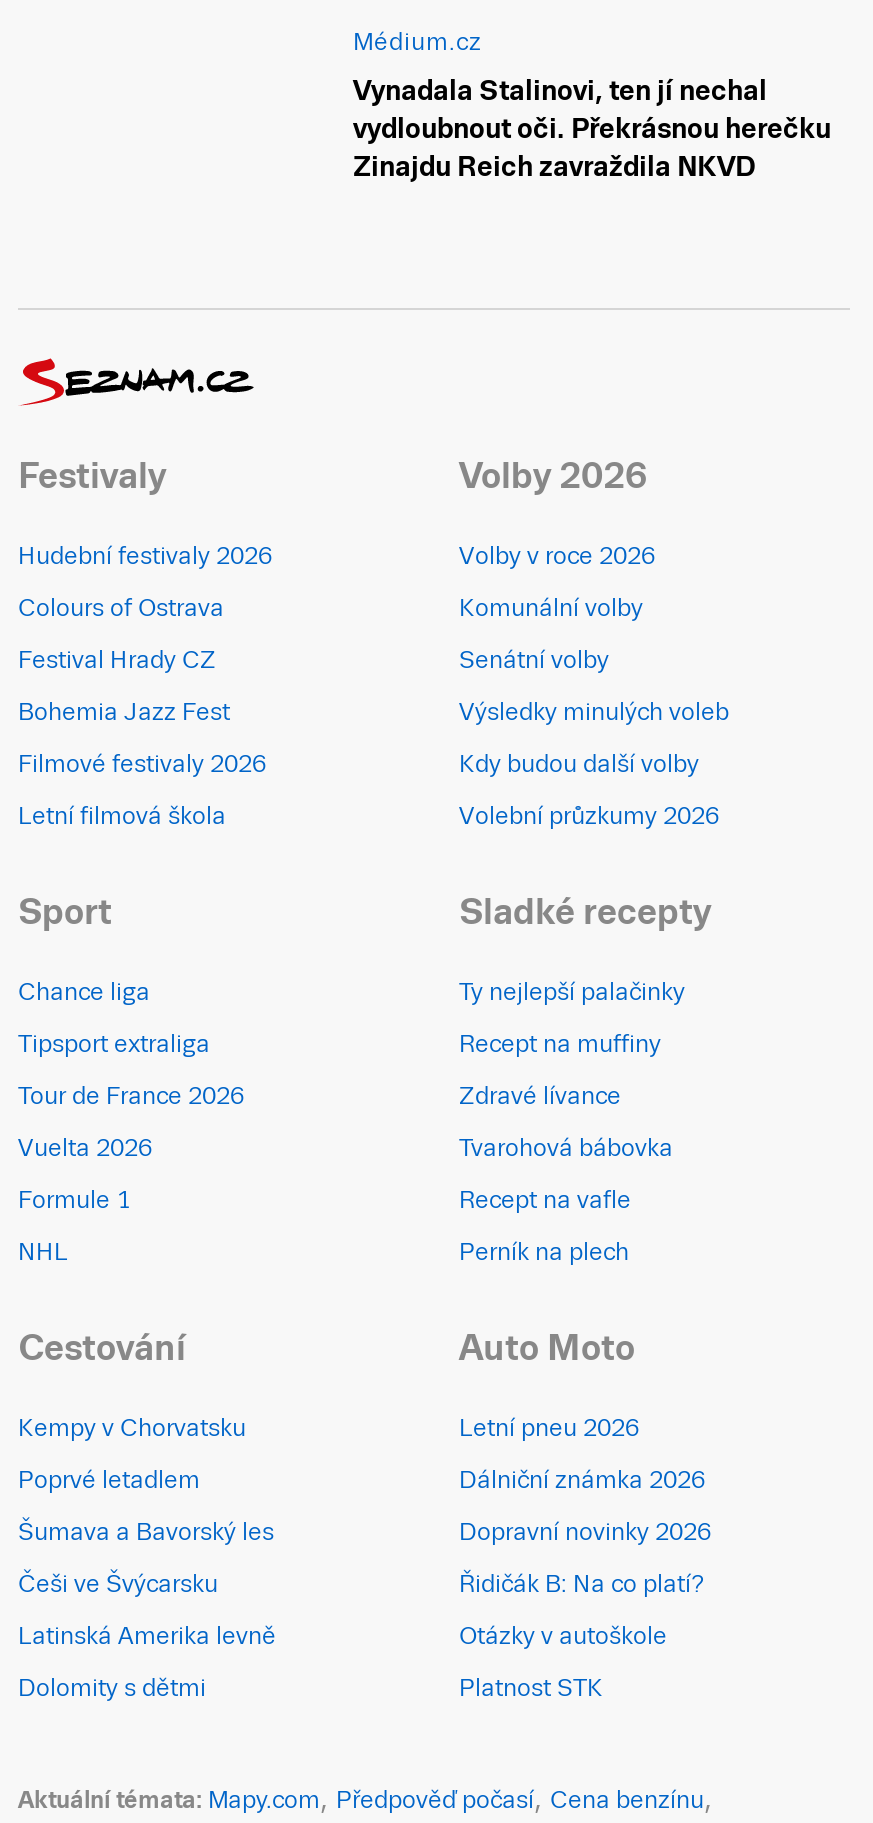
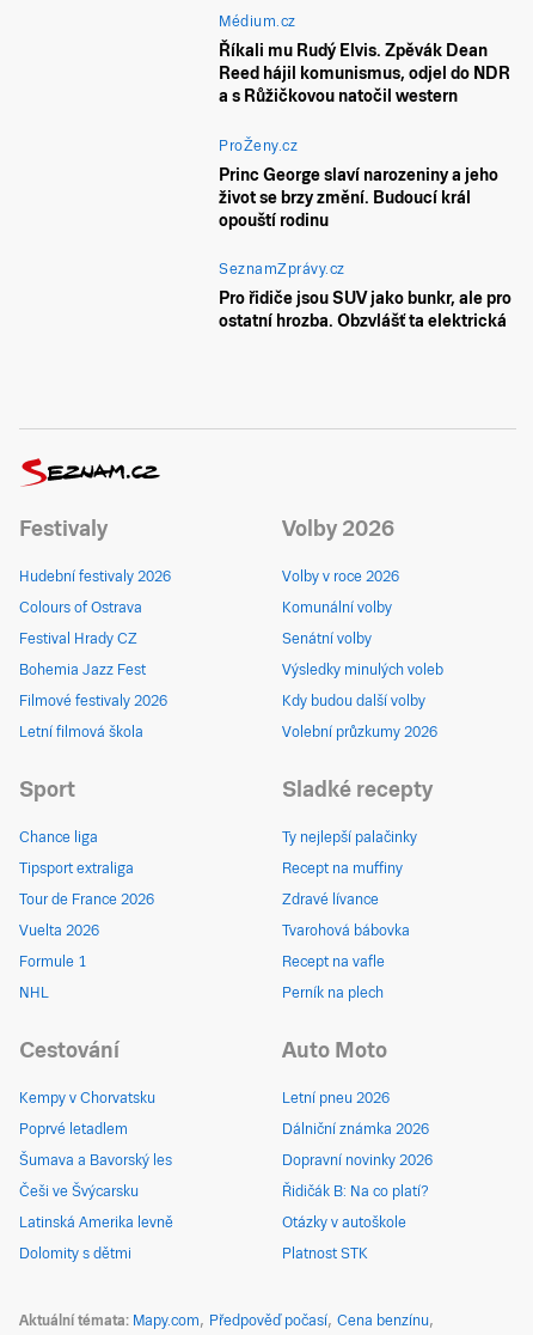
- Vynadala Stalinovi, ten jí nechal
- vydloubnout oči. Překrásnou herečku
- Zinajdu Reich zavraždila NKVD
+ Říkali mu Rudý Elvis. Zpěvák Dean
+ Reed hájil komunismus, odjel do NDR
+ a s Růžičkovou natočil western
+ ProŽeny.cz
+ Princ George slaví narozeniny a jeho
+ život se brzy změní. Budoucí král
+ opouští rodinu
+ SeznamZprávy.cz
+ Pro řidiče jsou SUV jako bunkr, ale pro
+ ostatní hrozba. Obzvlášť ta elektrická
